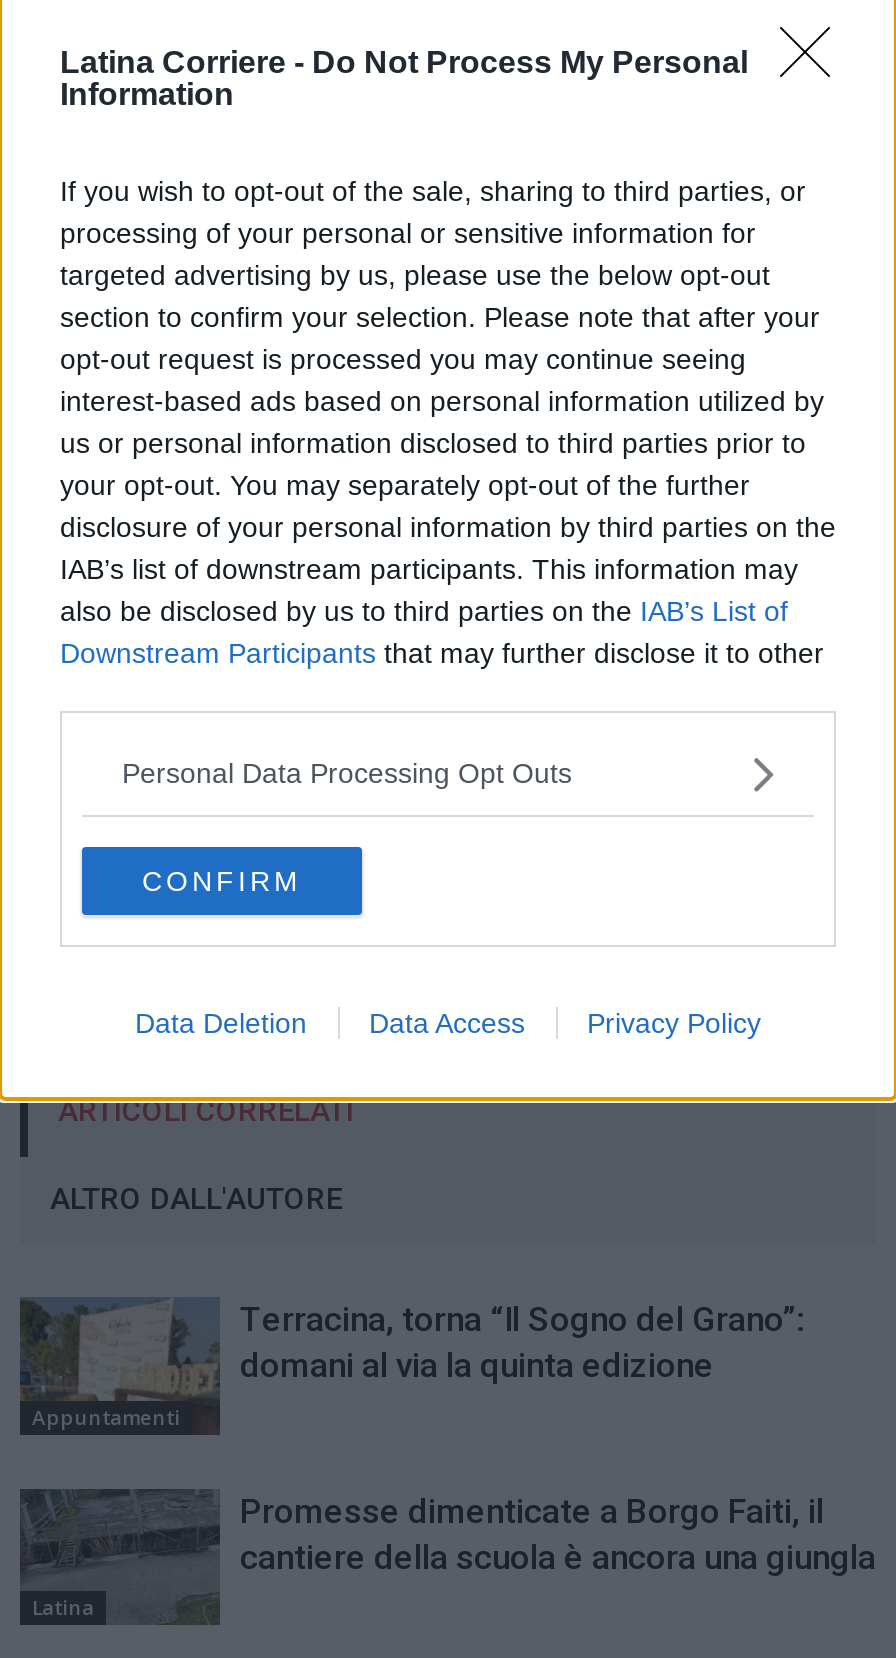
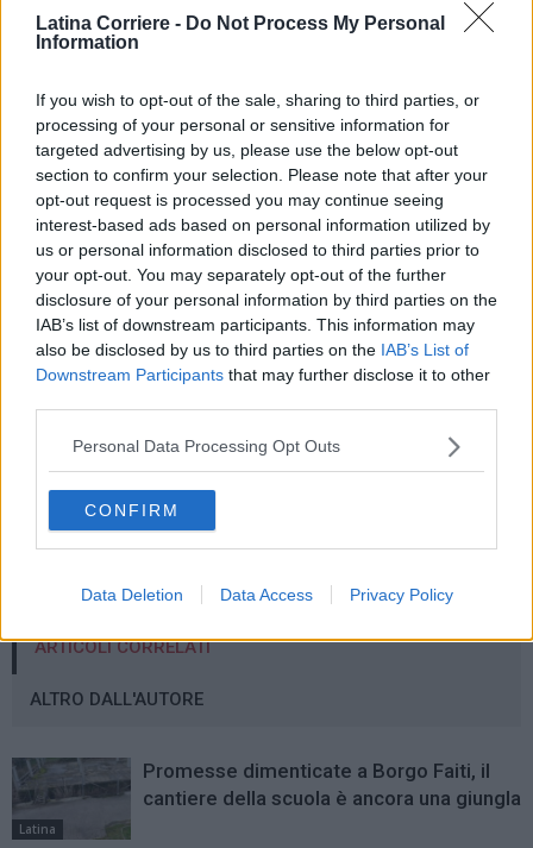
- Terracina, torna “Il Sogno del Grano”:
- domani al via la quinta edizione

- Appuntamenti
